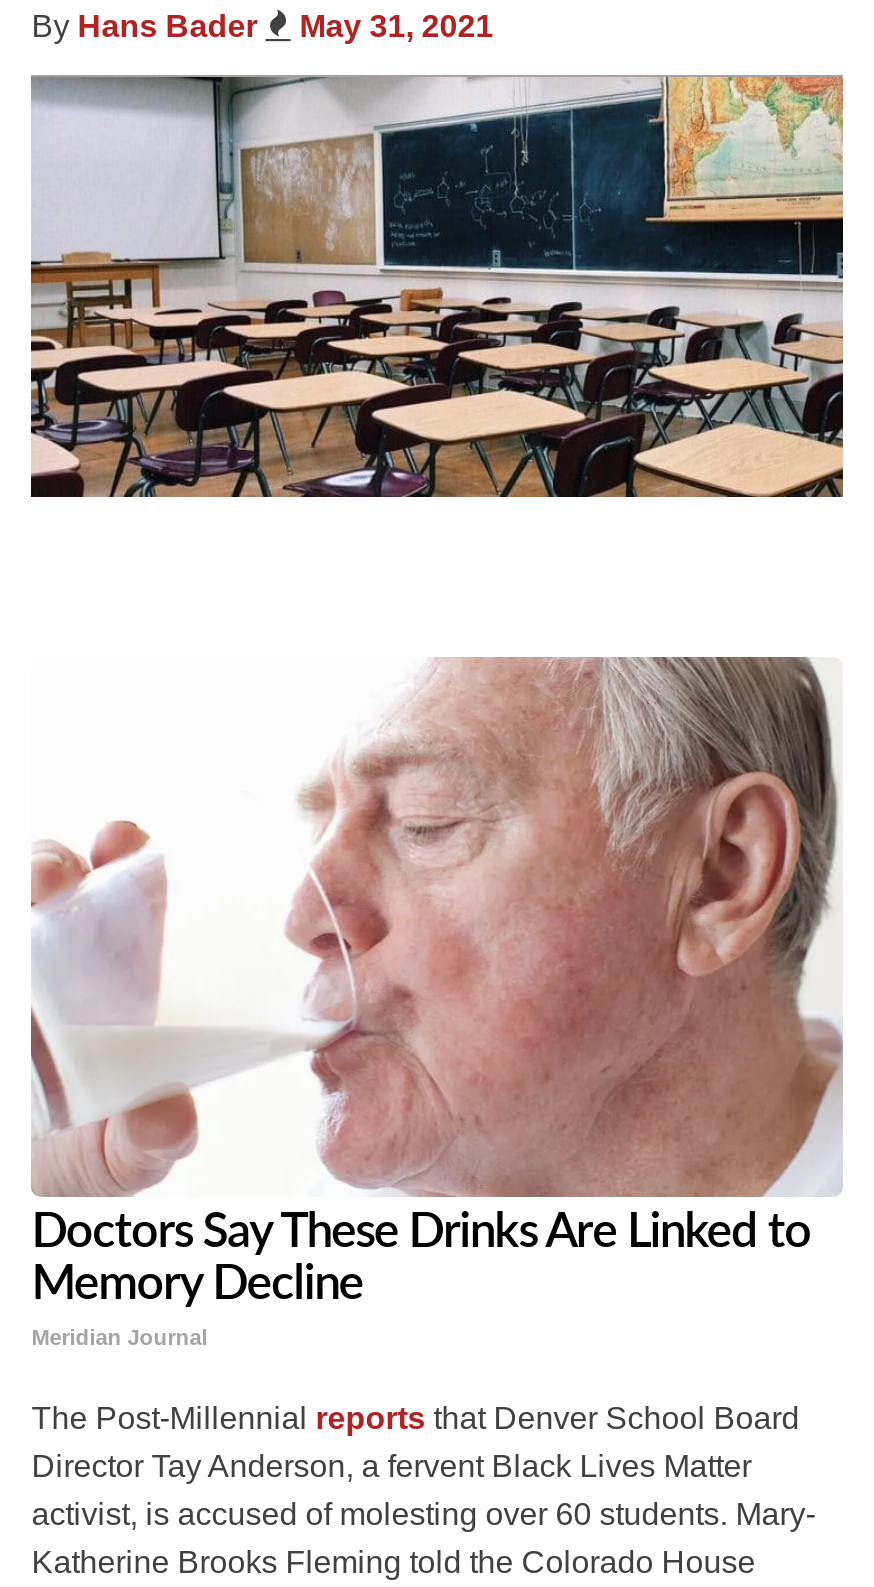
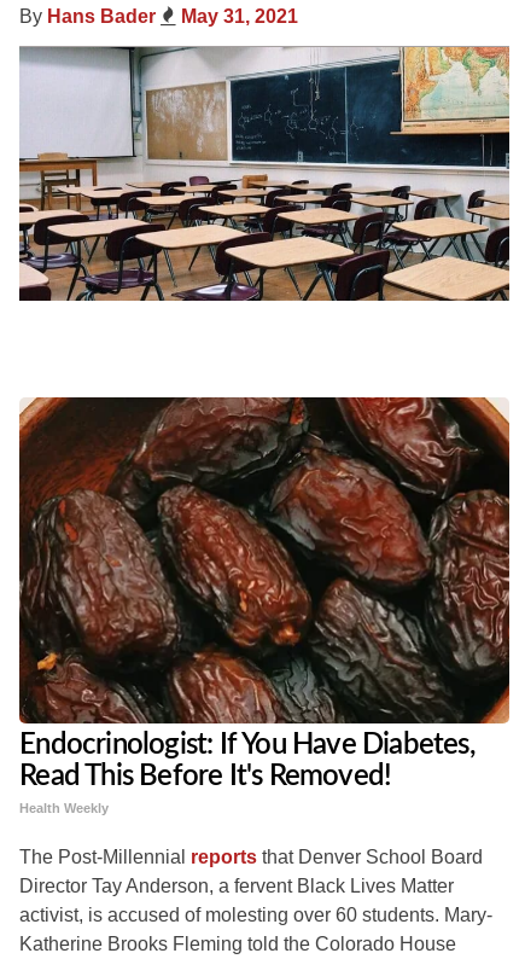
- [image]
- Doctors Say These Drinks Are Linked to
- Memory Decline
- Meridian Journal
+ [image]
+ Endocrinologist: If You Have Diabetes,
+ Read This Before It's Removed!
+ Health Weekly
